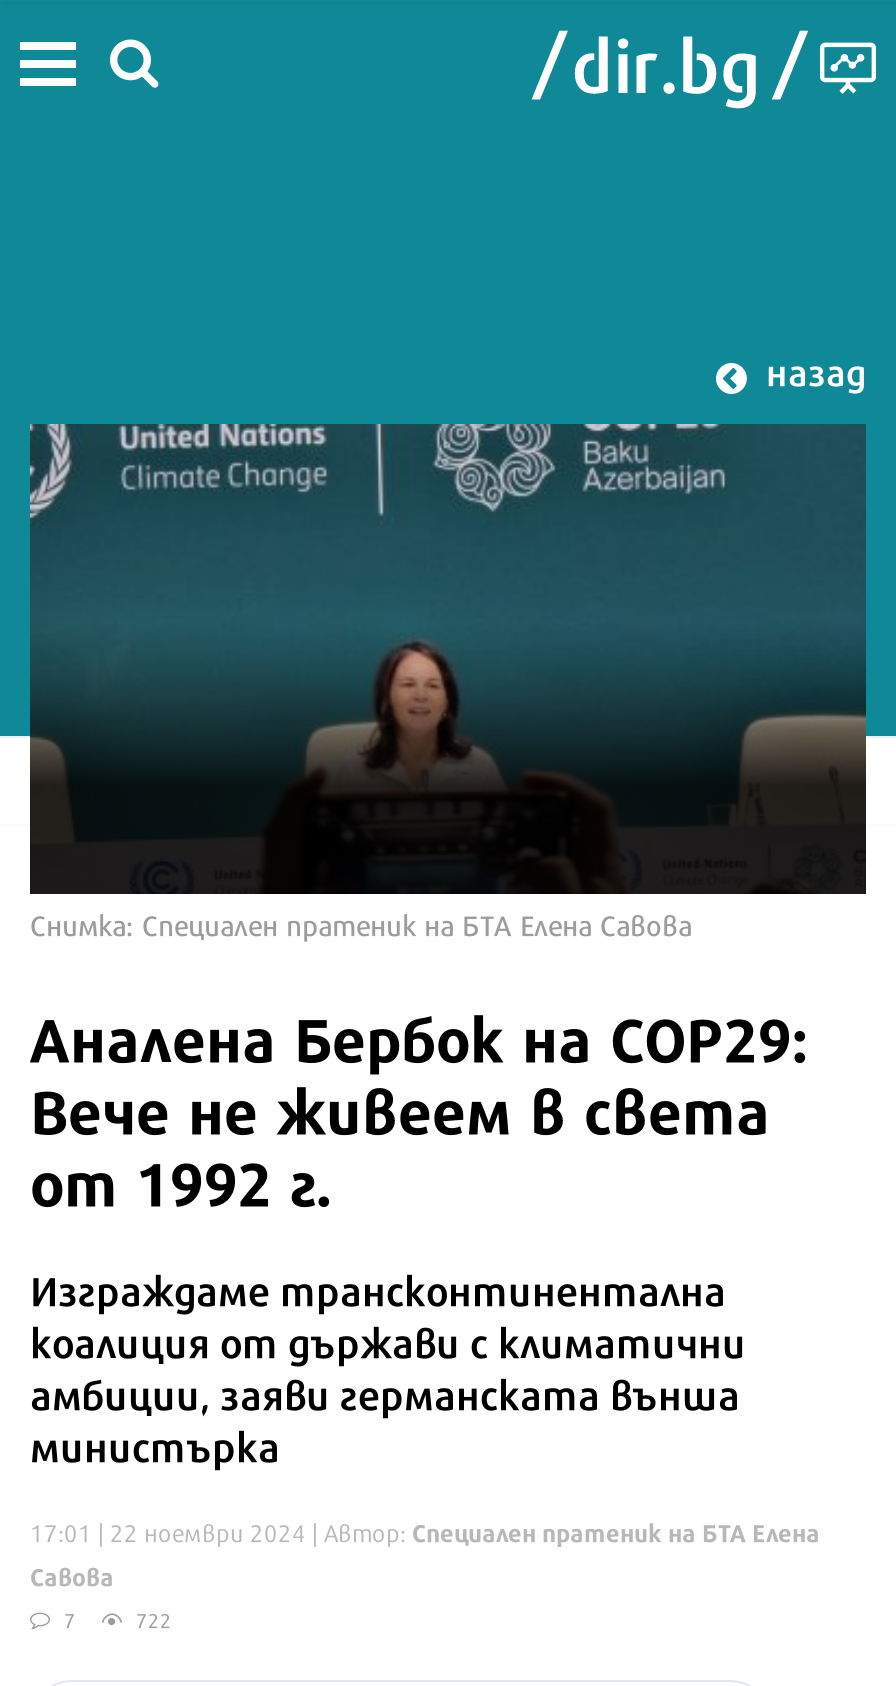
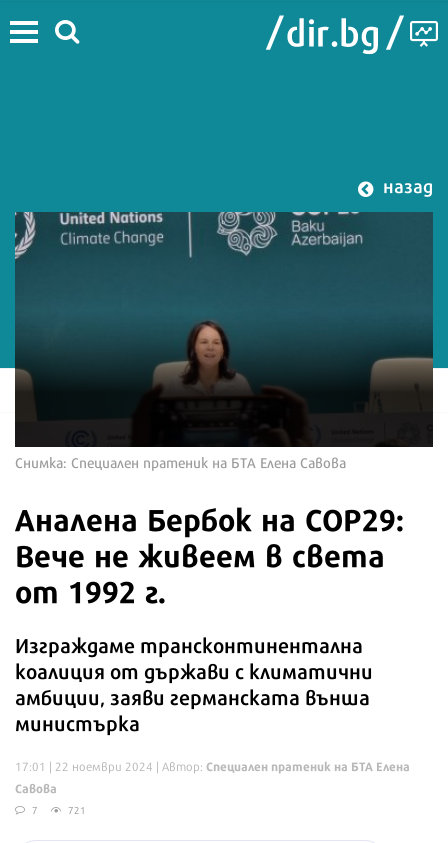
- 7 722
+ 7 721
